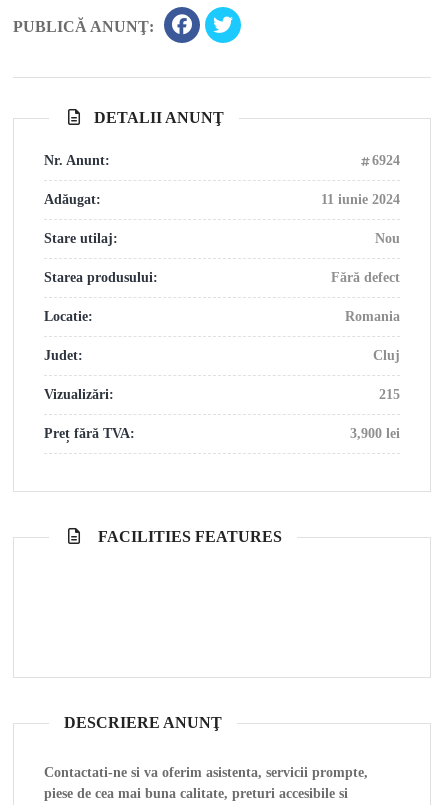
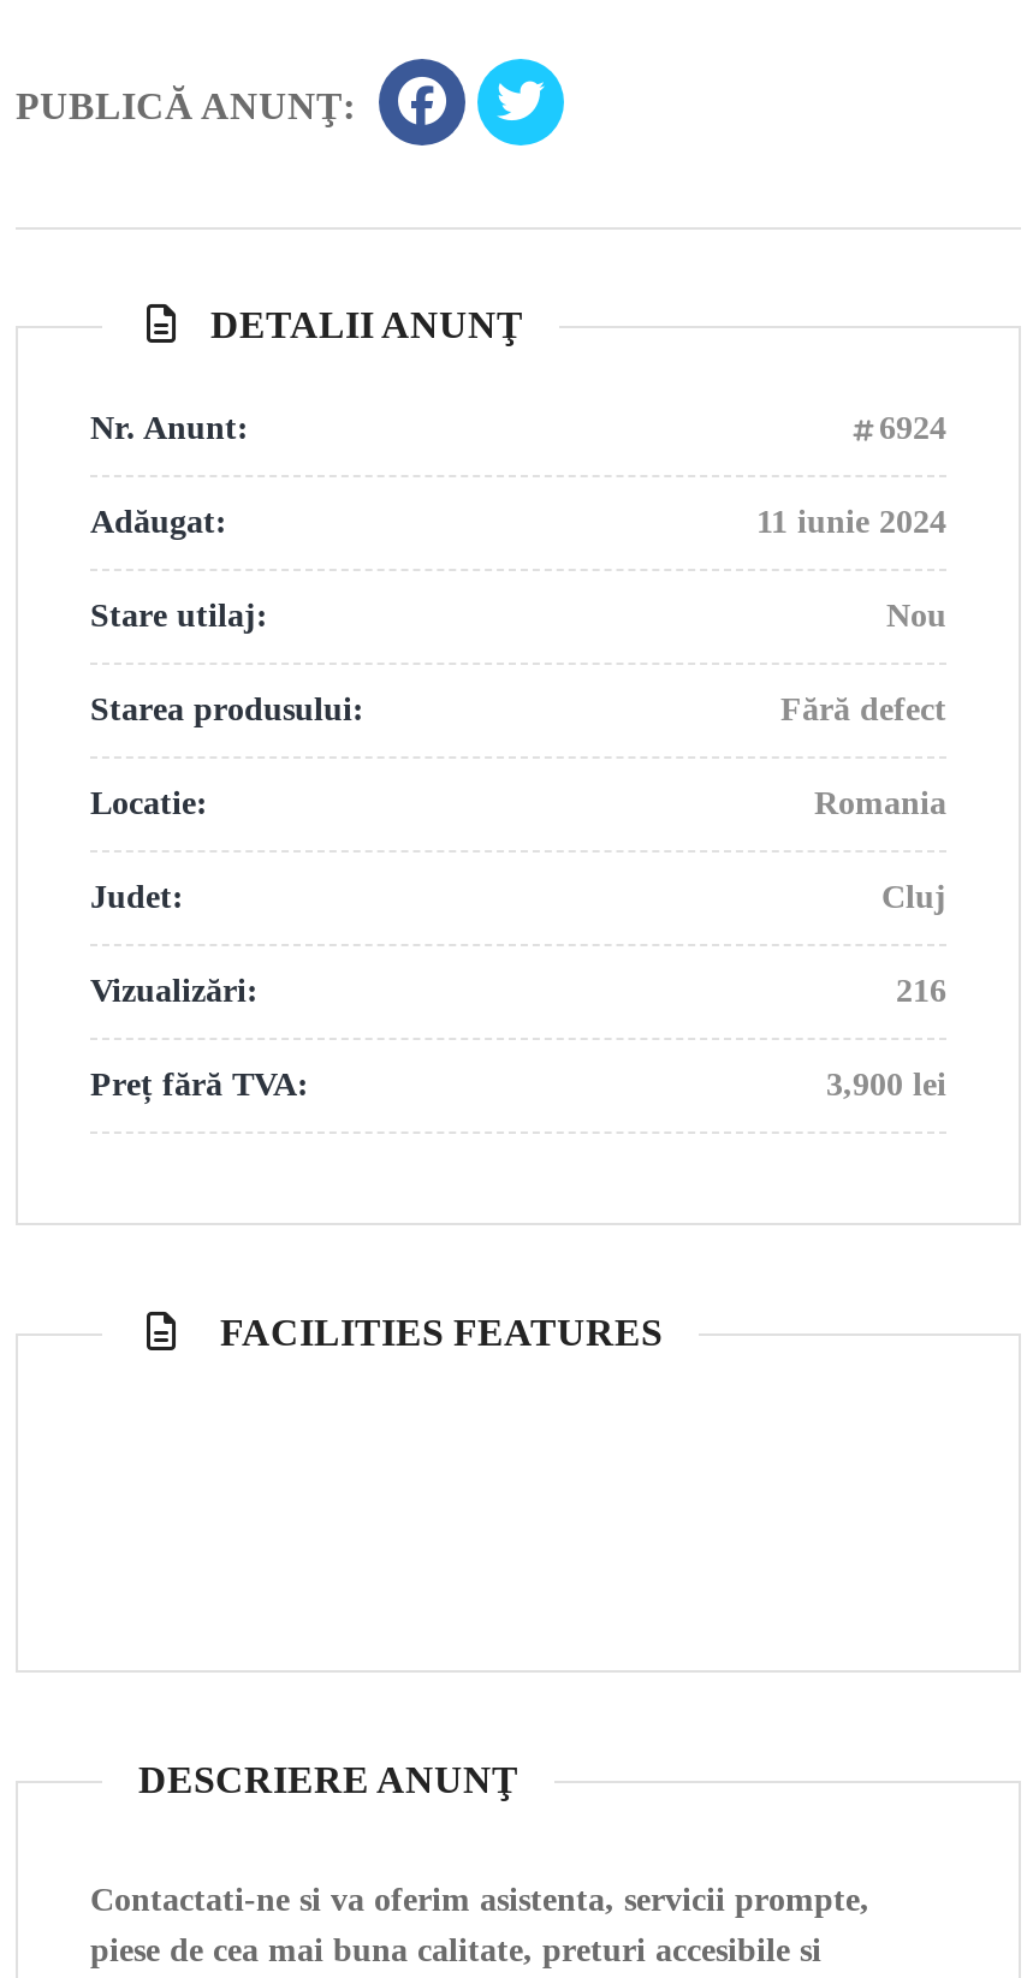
- 215
+ 216
